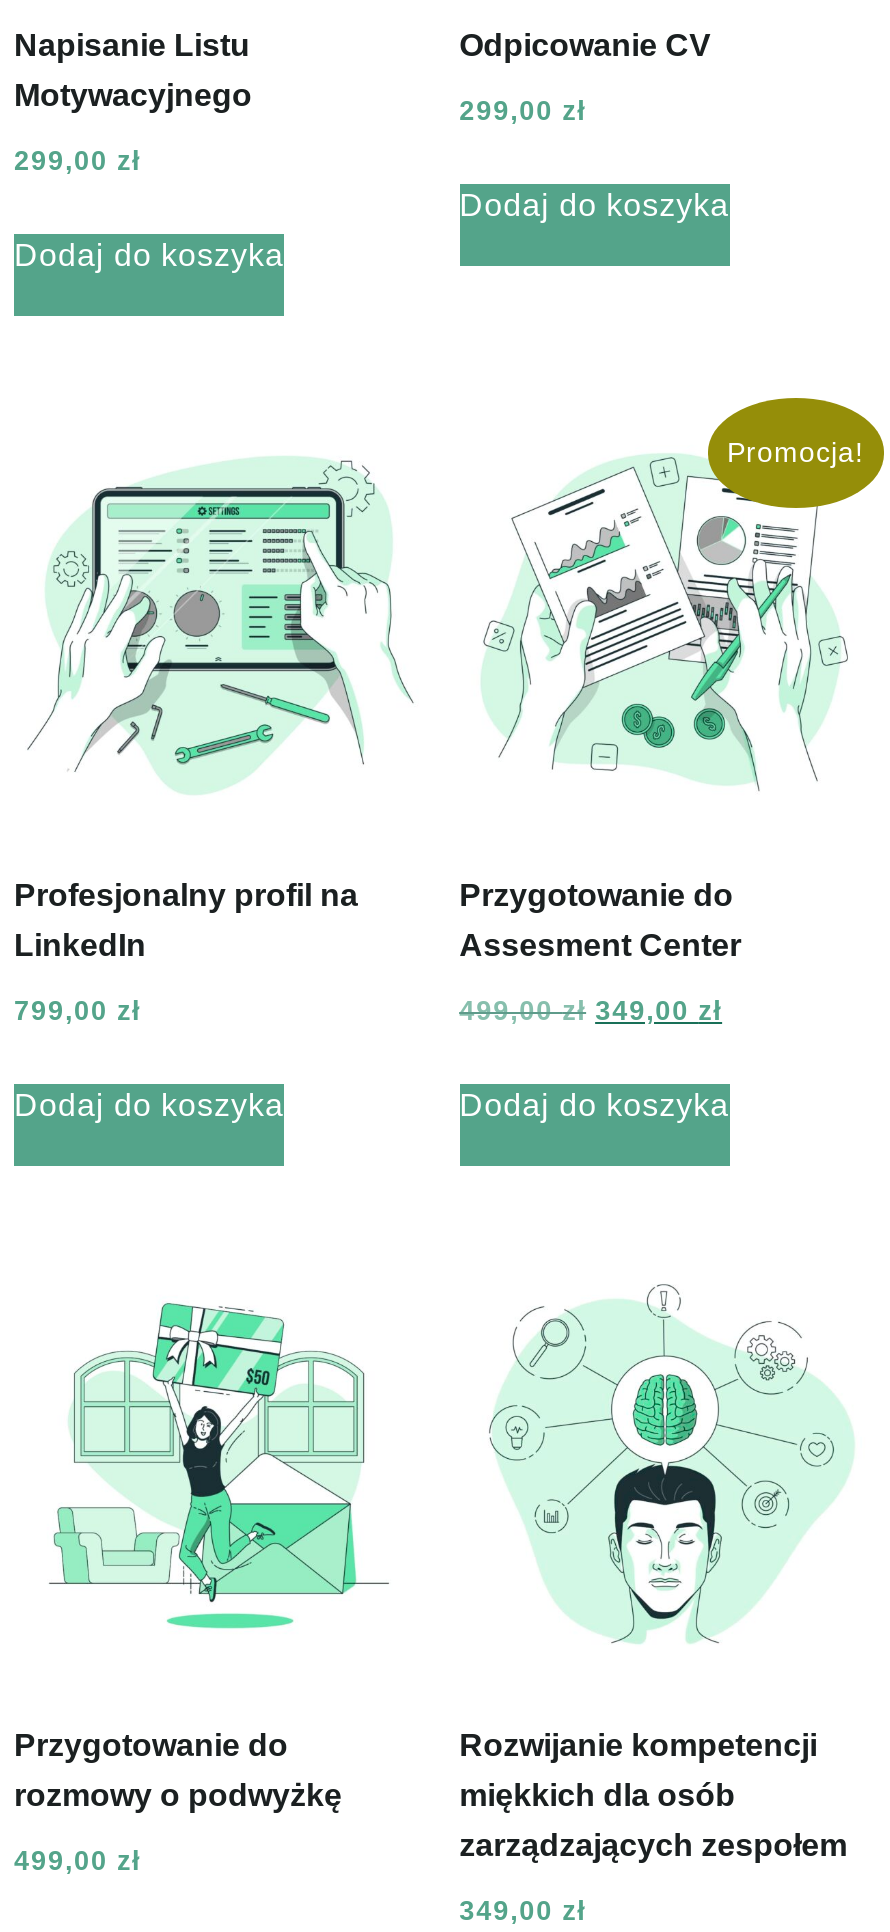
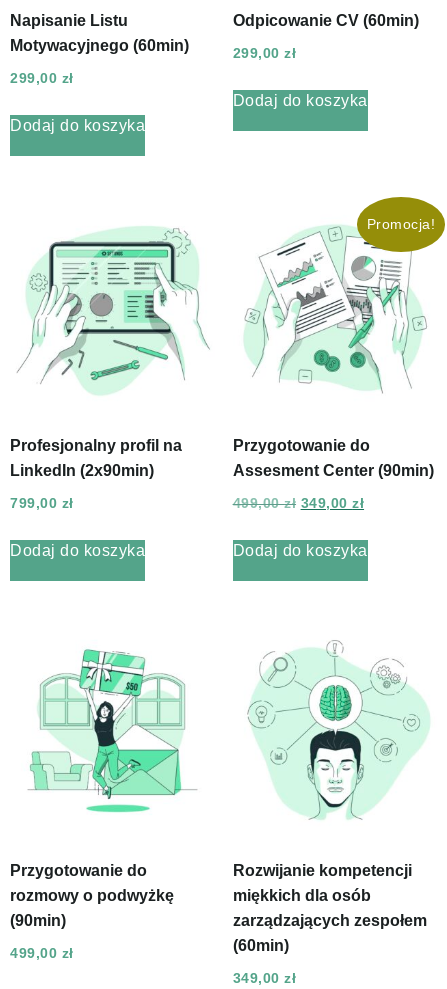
- Odpicowanie CV
+ Odpicowanie CV (60min)

- Motywacyjnego
+ Motywacyjnego (60min)

- LinkedIn
+ LinkedIn (2x90min)

- Assesment Center
+ Assesment Center (90min)

+ (90min)

+ (60min)
